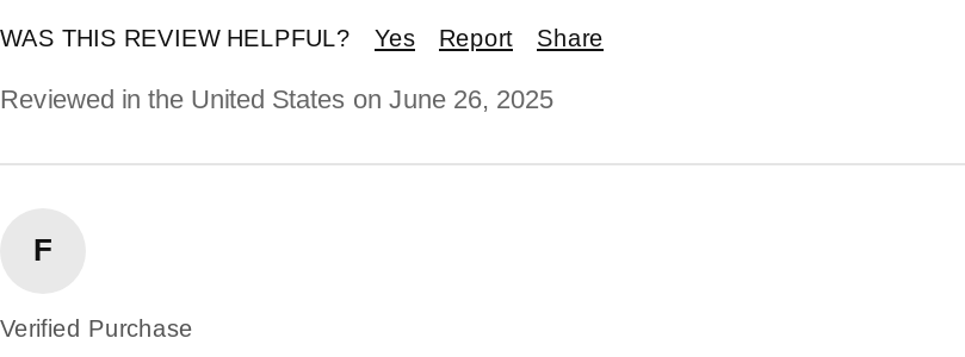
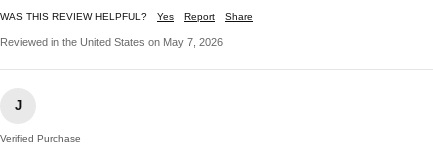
- Reviewed in the United States on June 26, 2025
+ Reviewed in the United States on May 7, 2026

- F
+ J
